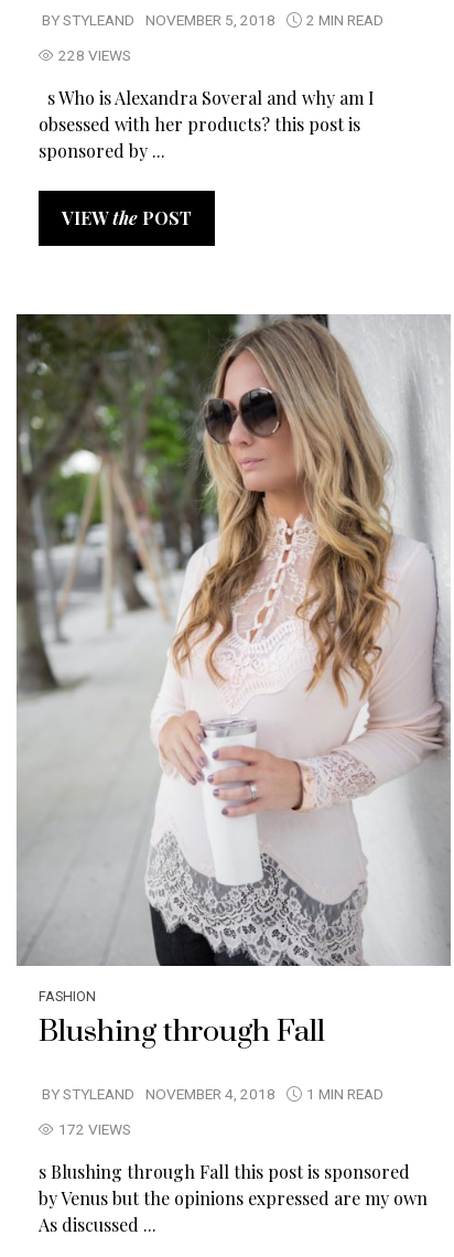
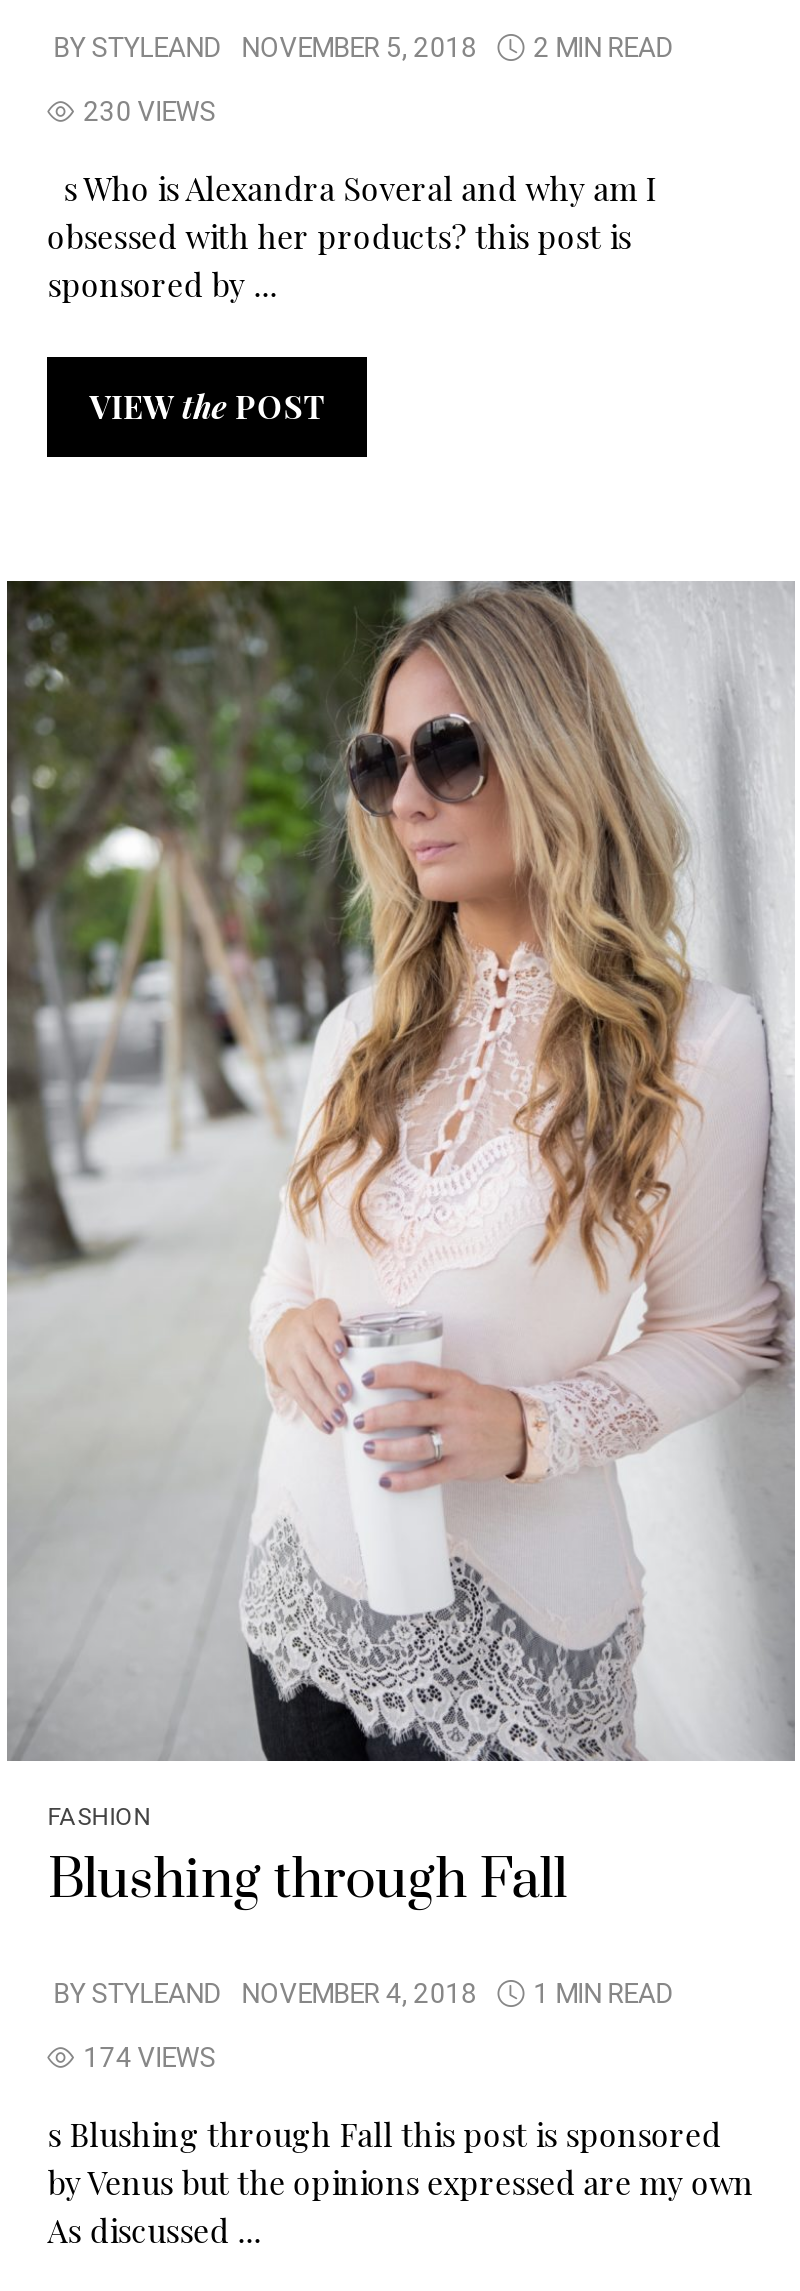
- 228 VIEWS
+ 230 VIEWS

- 172 VIEWS
+ 174 VIEWS
